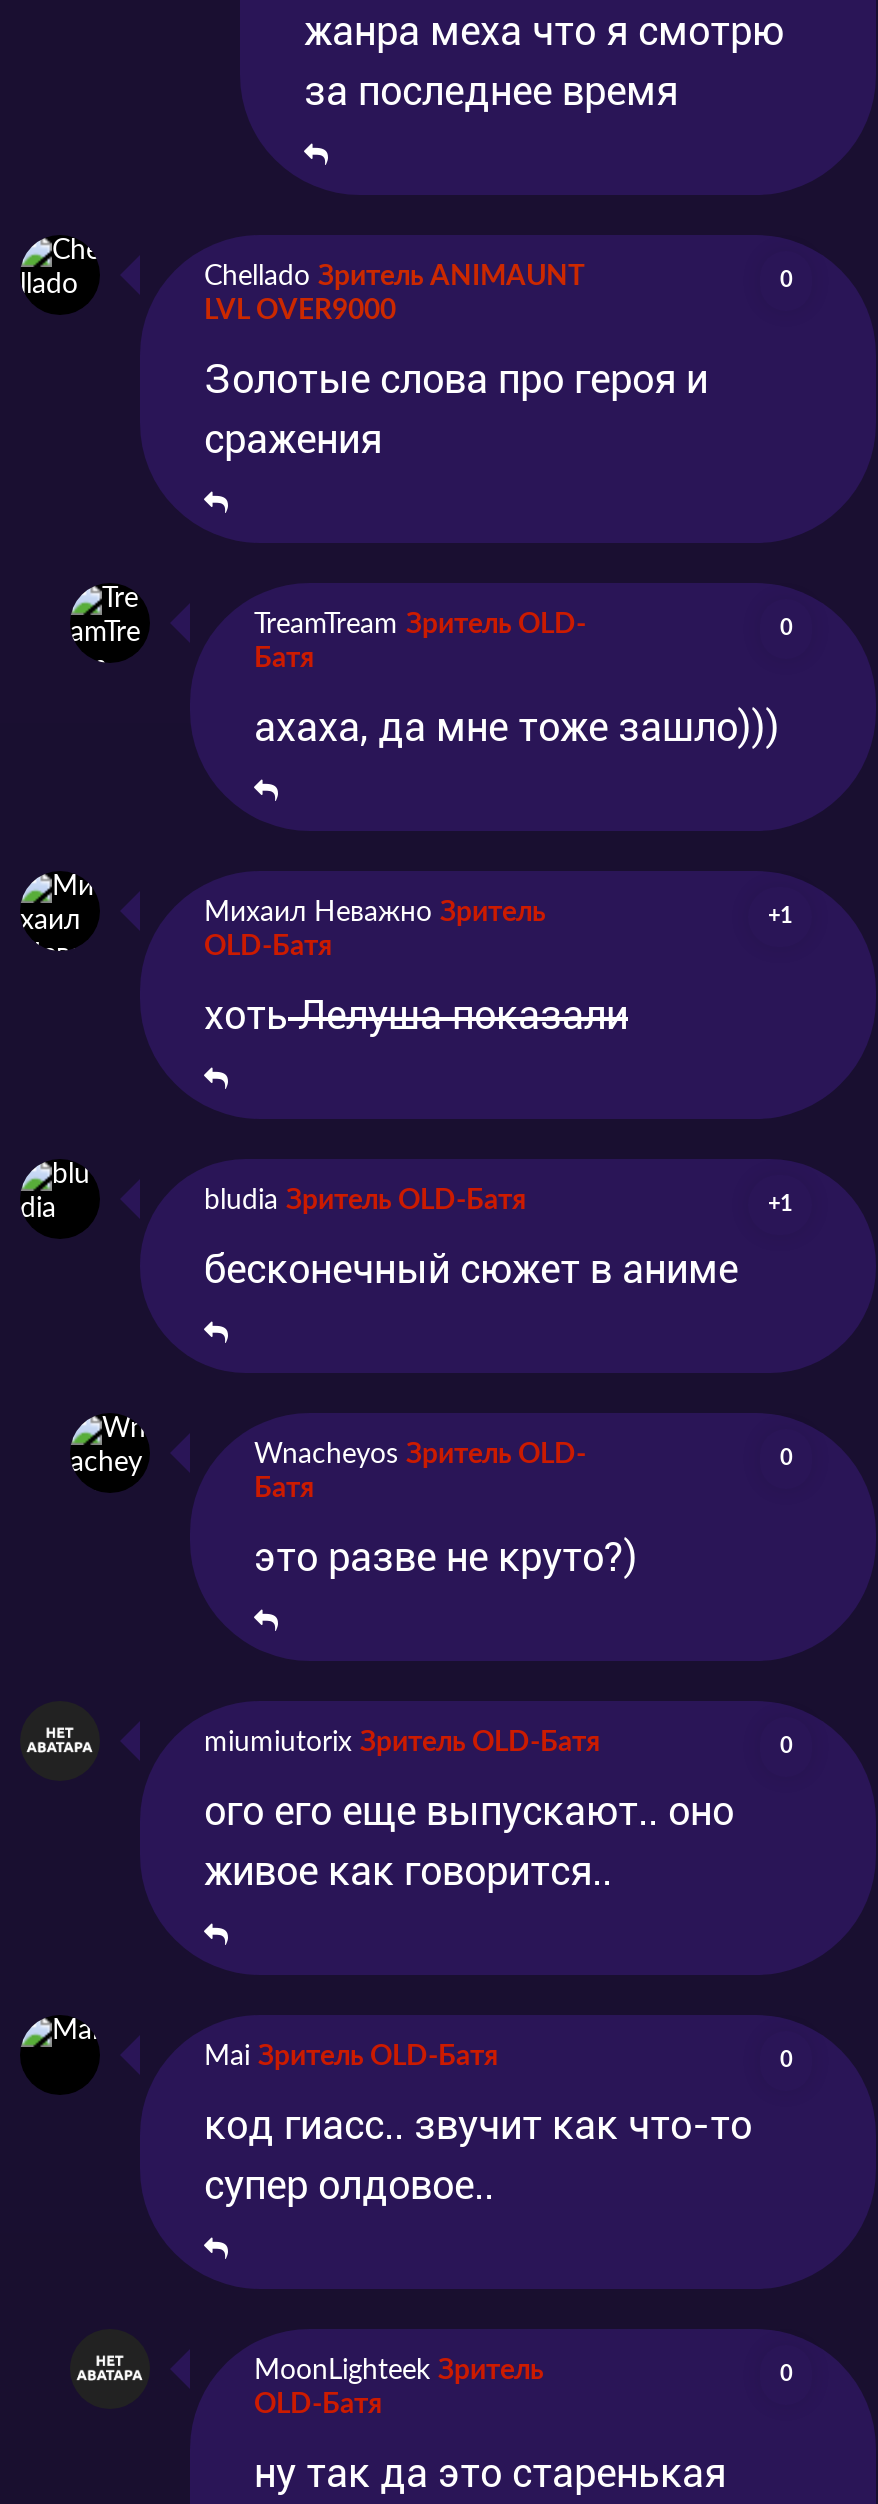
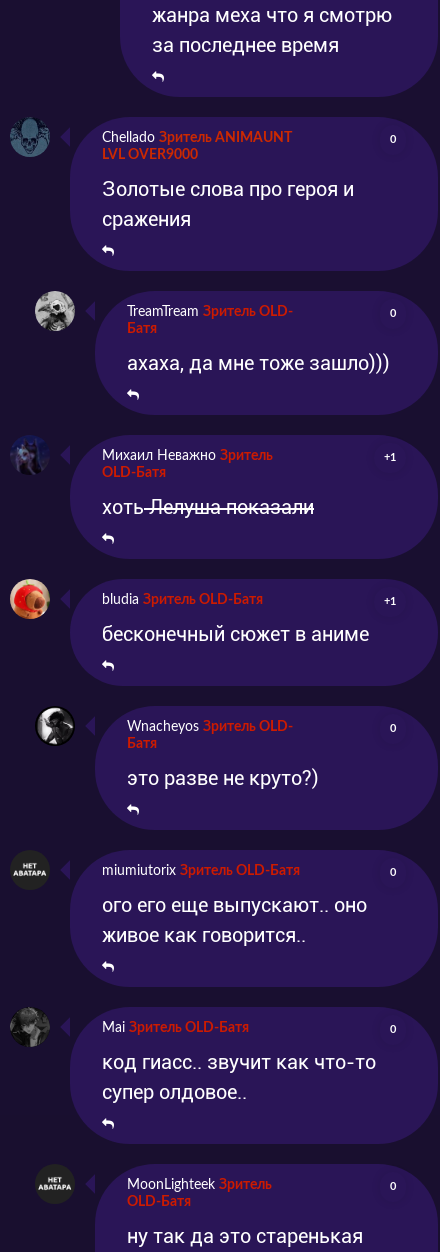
- [image]
+ [image]

- [image]
+ [image]

- [image]
+ [image]

- [image]
+ [image]

- [image]
+ [image]

- [image]
+ [image]
